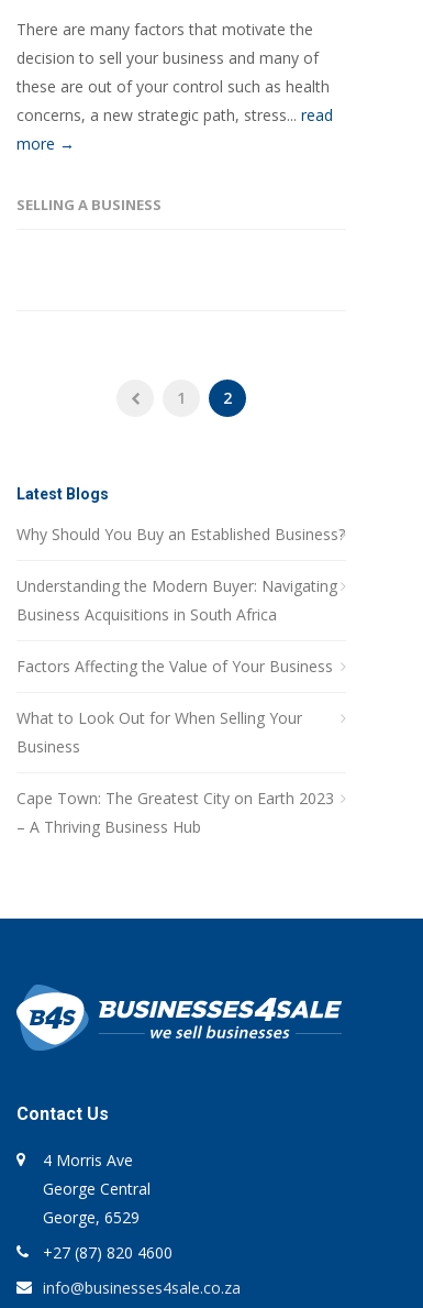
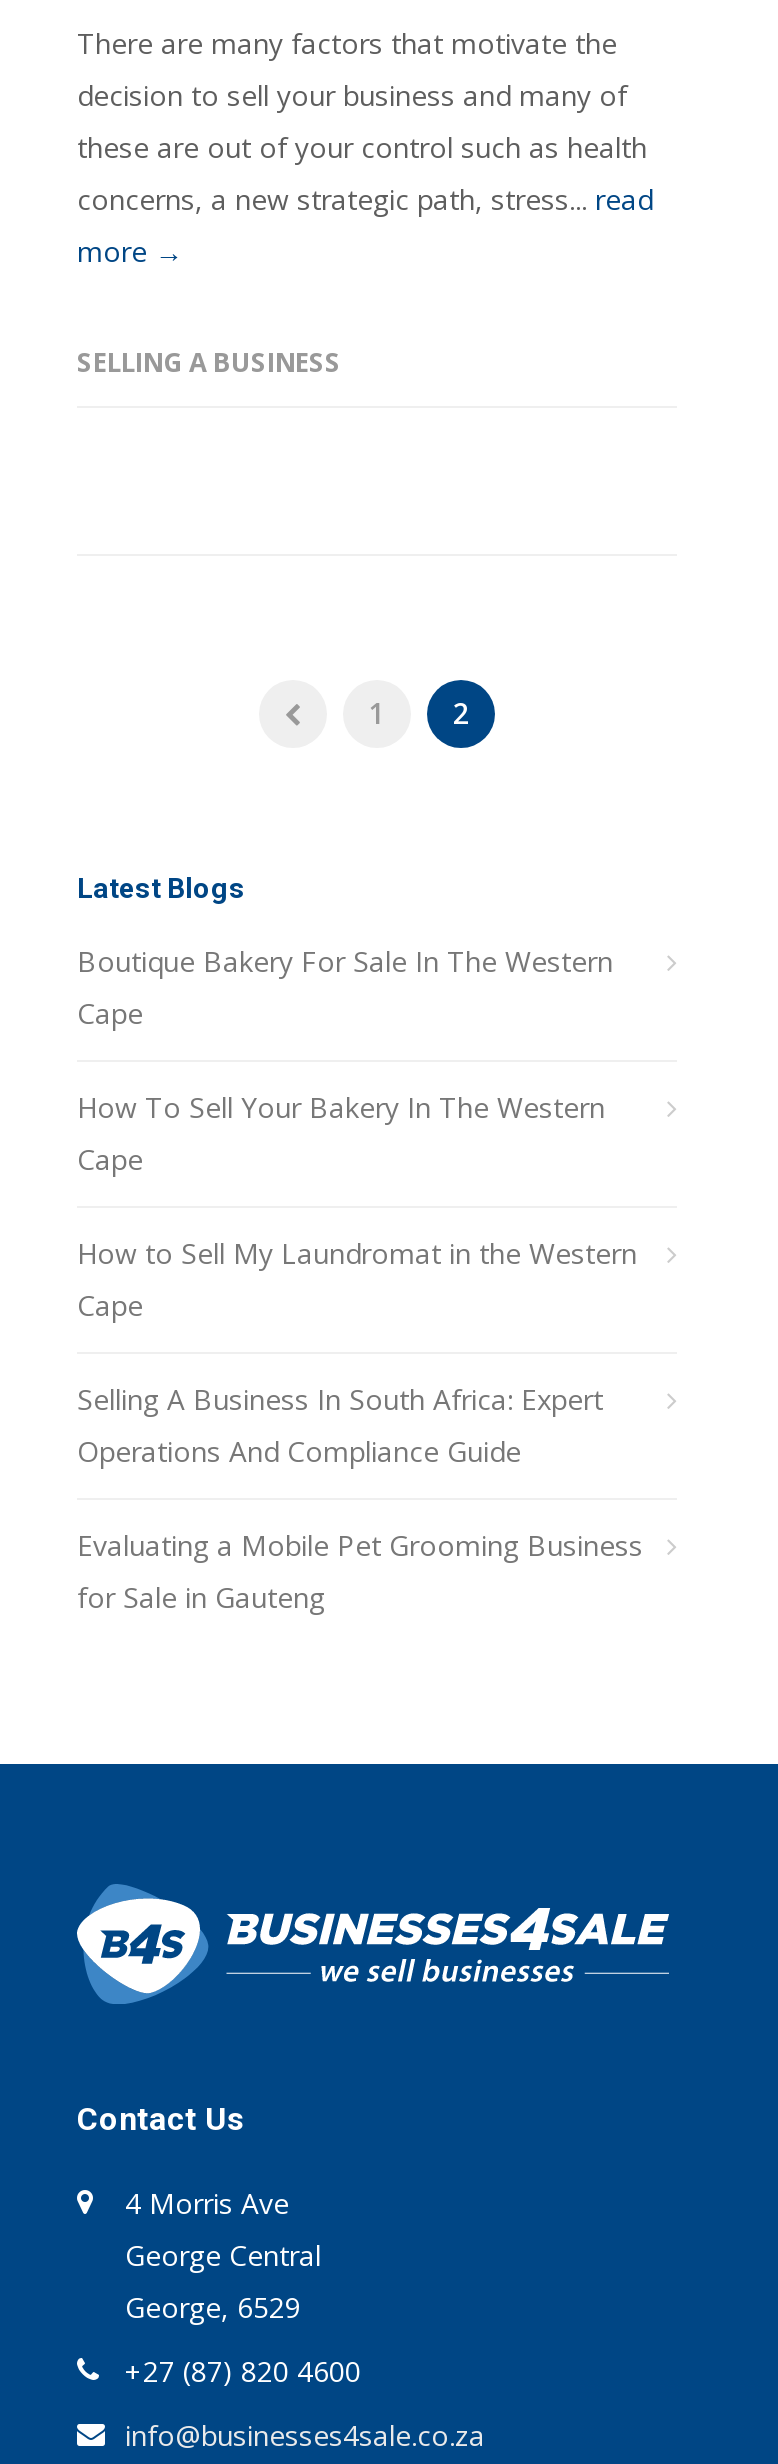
- Why Should You Buy an Established Business?
+ Boutique Bakery For Sale In The Western
+ Cape

- Understanding the Modern Buyer: Navigating
- Business Acquisitions in South Africa
+ How To Sell Your Bakery In The Western
+ Cape

- Factors Affecting the Value of Your Business
+ How to Sell My Laundromat in the Western
+ Cape

- What to Look Out for When Selling Your
- Business
+ Selling A Business In South Africa: Expert
+ Operations And Compliance Guide

- Cape Town: The Greatest City on Earth 2023
- – A Thriving Business Hub
+ Evaluating a Mobile Pet Grooming Business
+ for Sale in Gauteng
